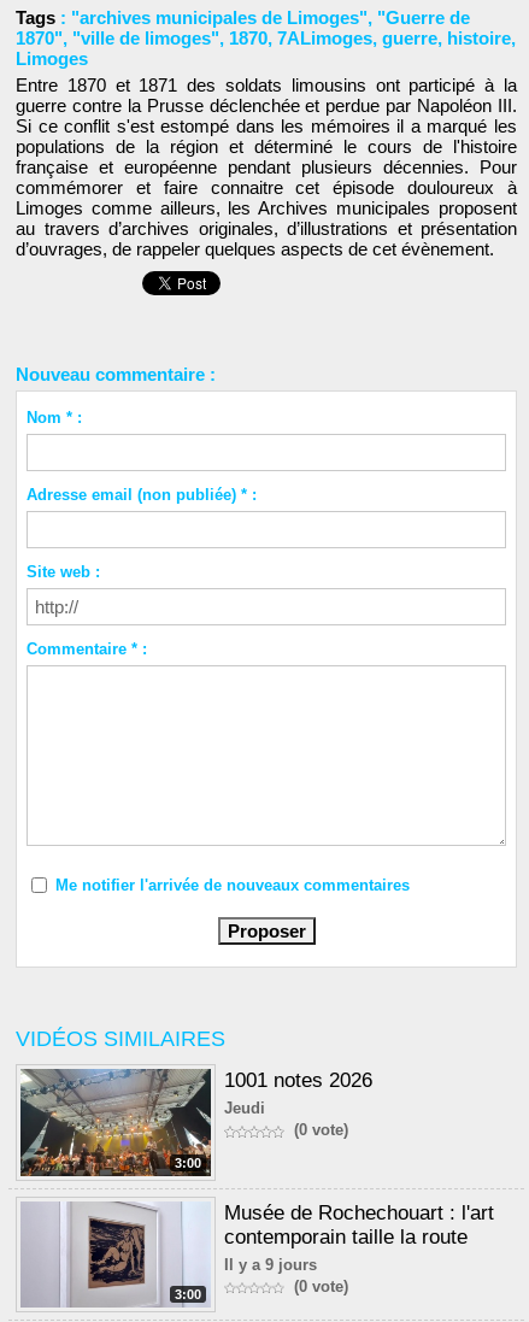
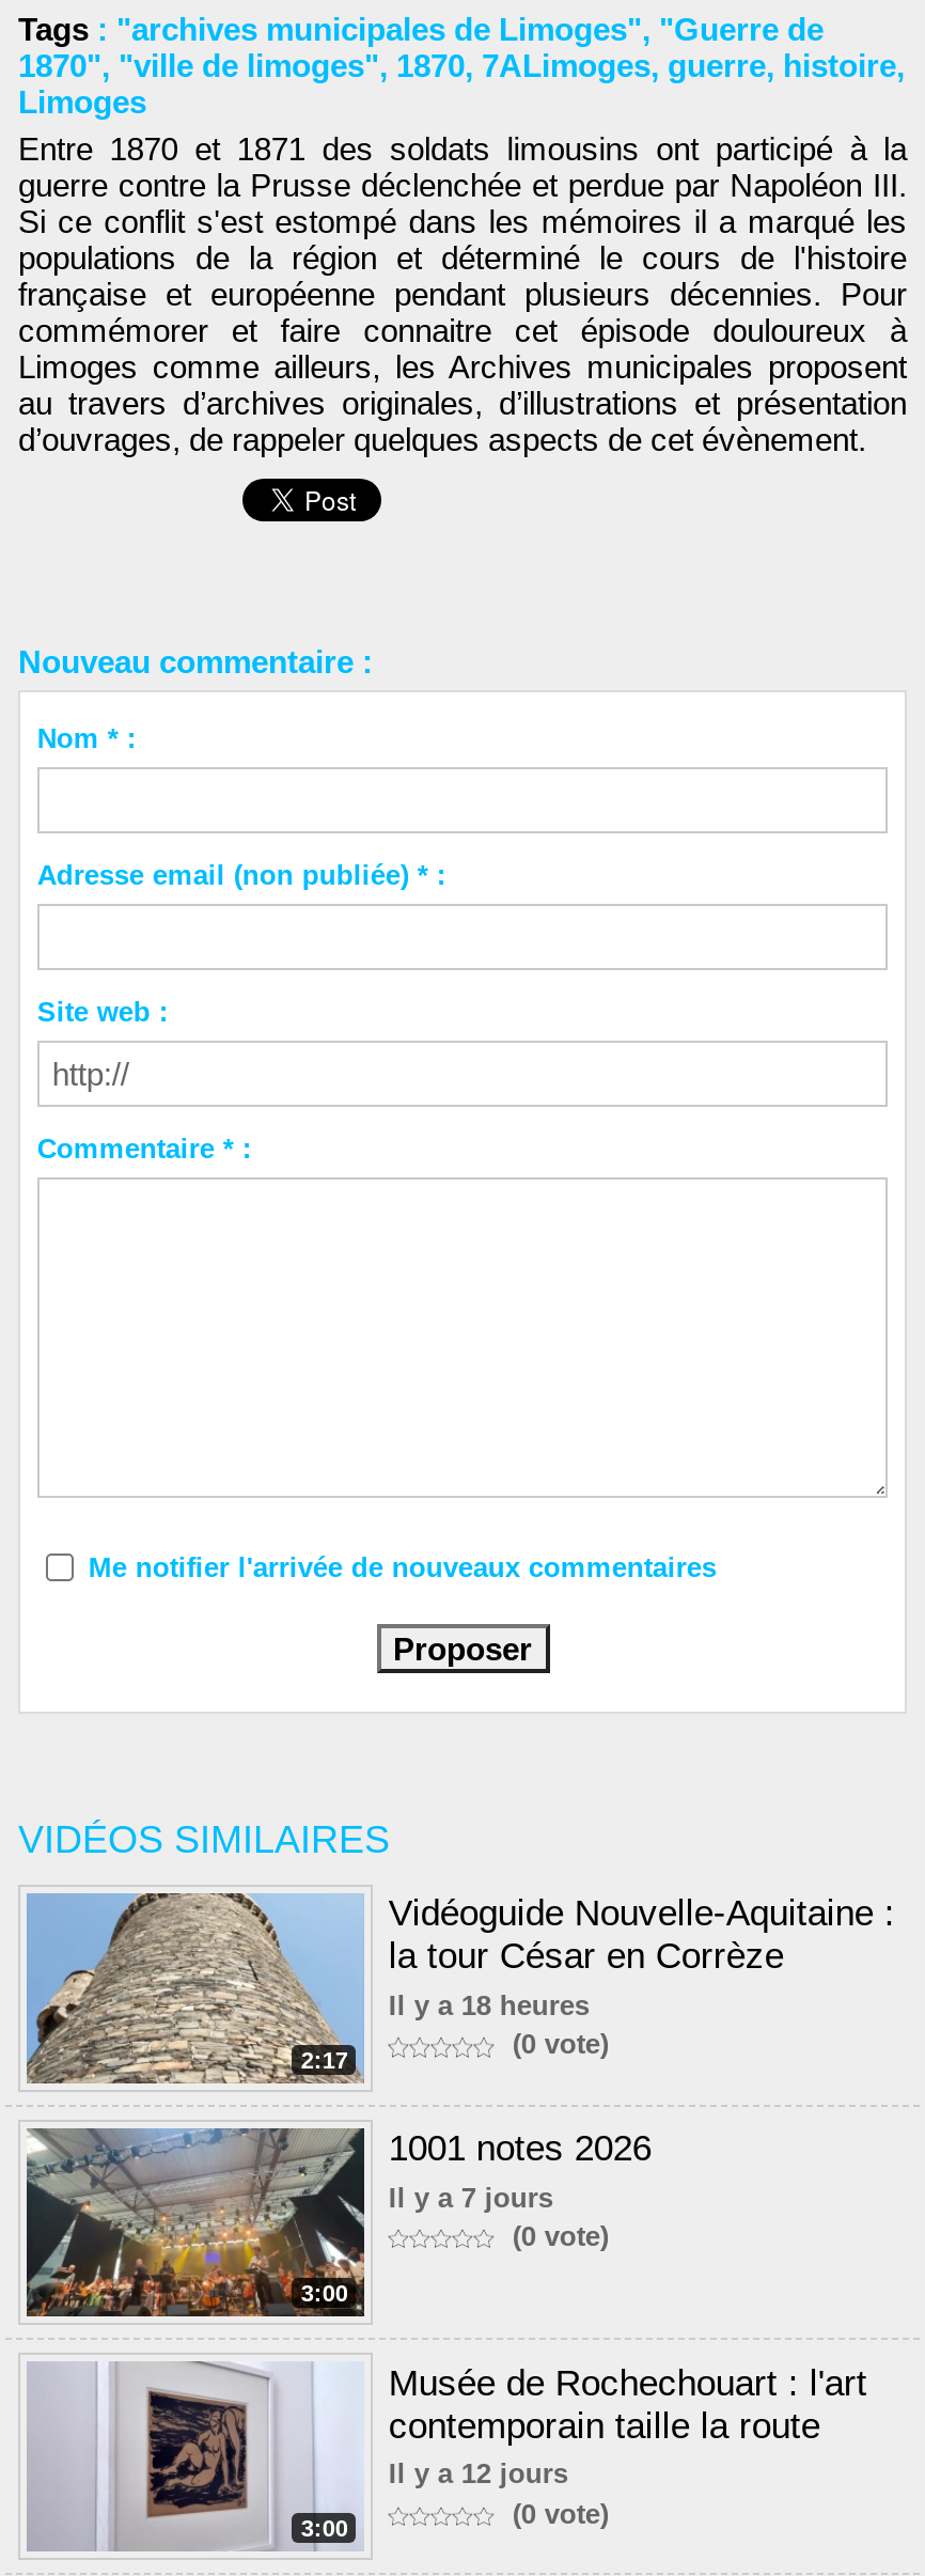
+ [image]
+ 2:17

+ Vidéoguide Nouvelle-Aquitaine :
+ la tour César en Corrèze
+ Il y a 18 heures
+ (0 vote)

- Jeudi
+ Il y a 7 jours

- Il y a 9 jours
+ Il y a 12 jours
